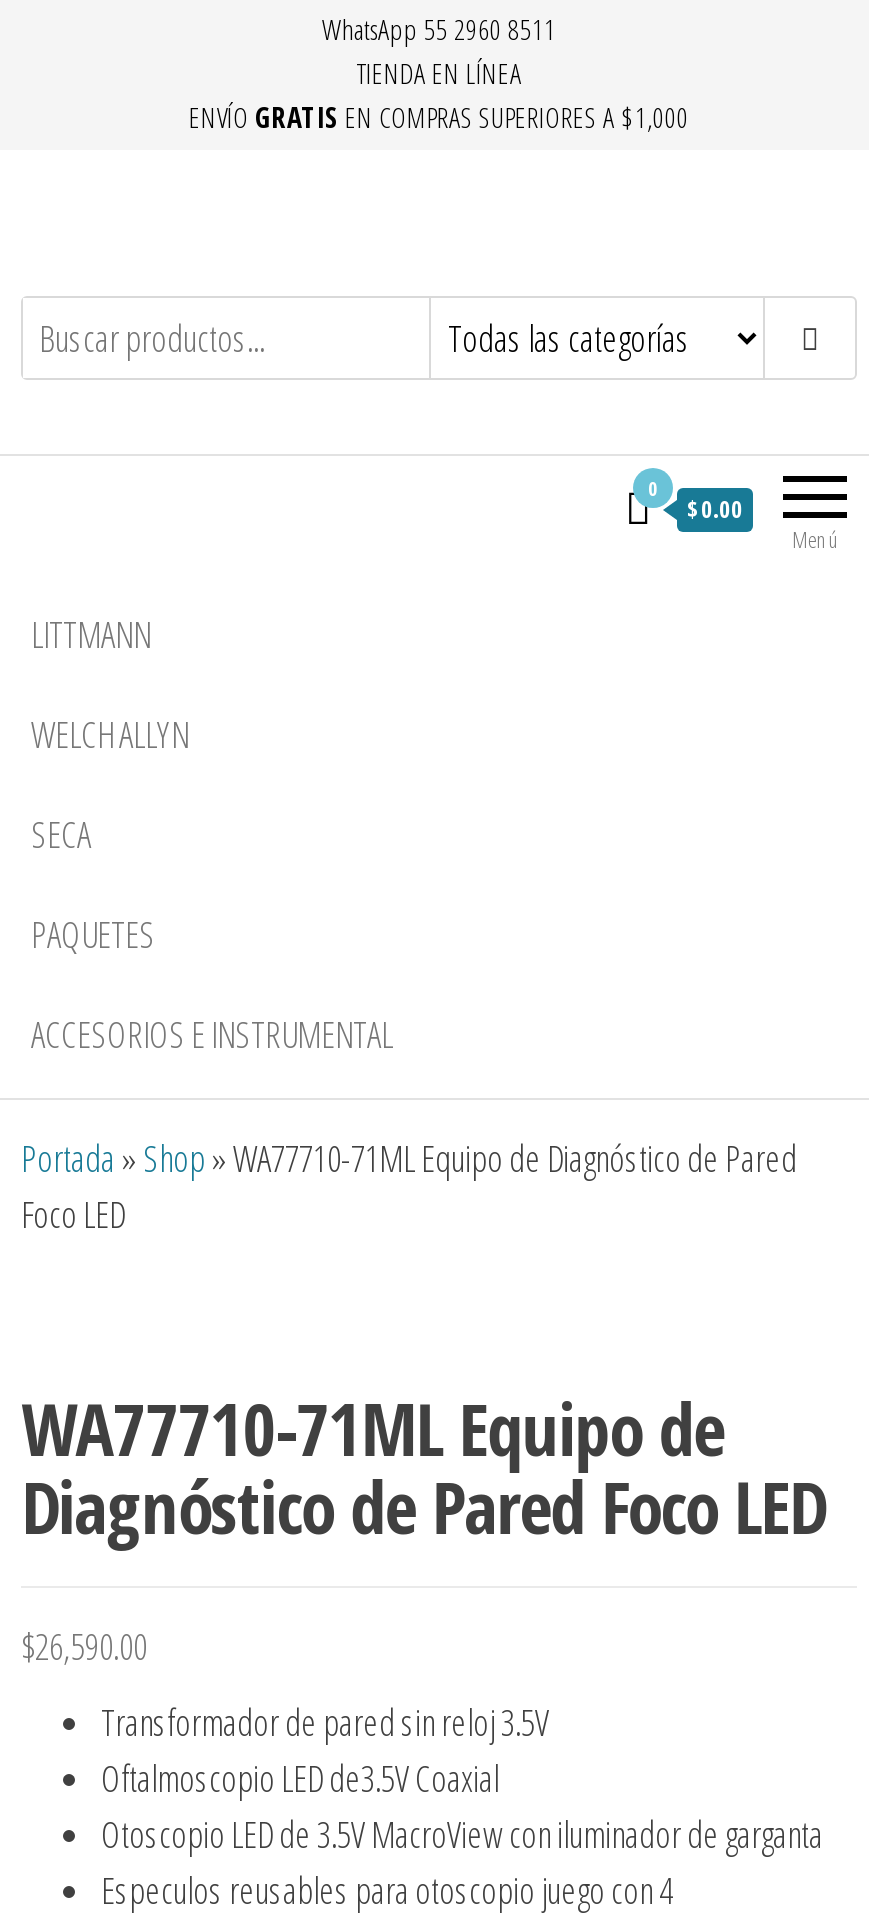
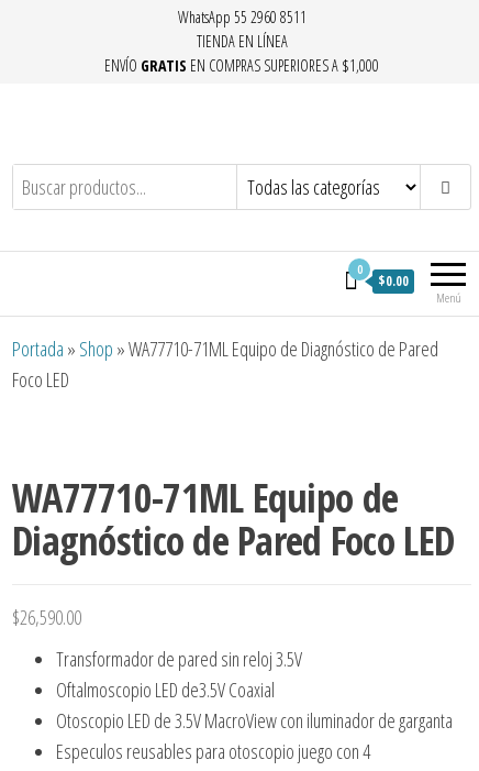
- LITTMANN
- WELCH ALLYN
- SECA
- PAQUETES
- ACCESORIOS E INSTRUMENTAL
